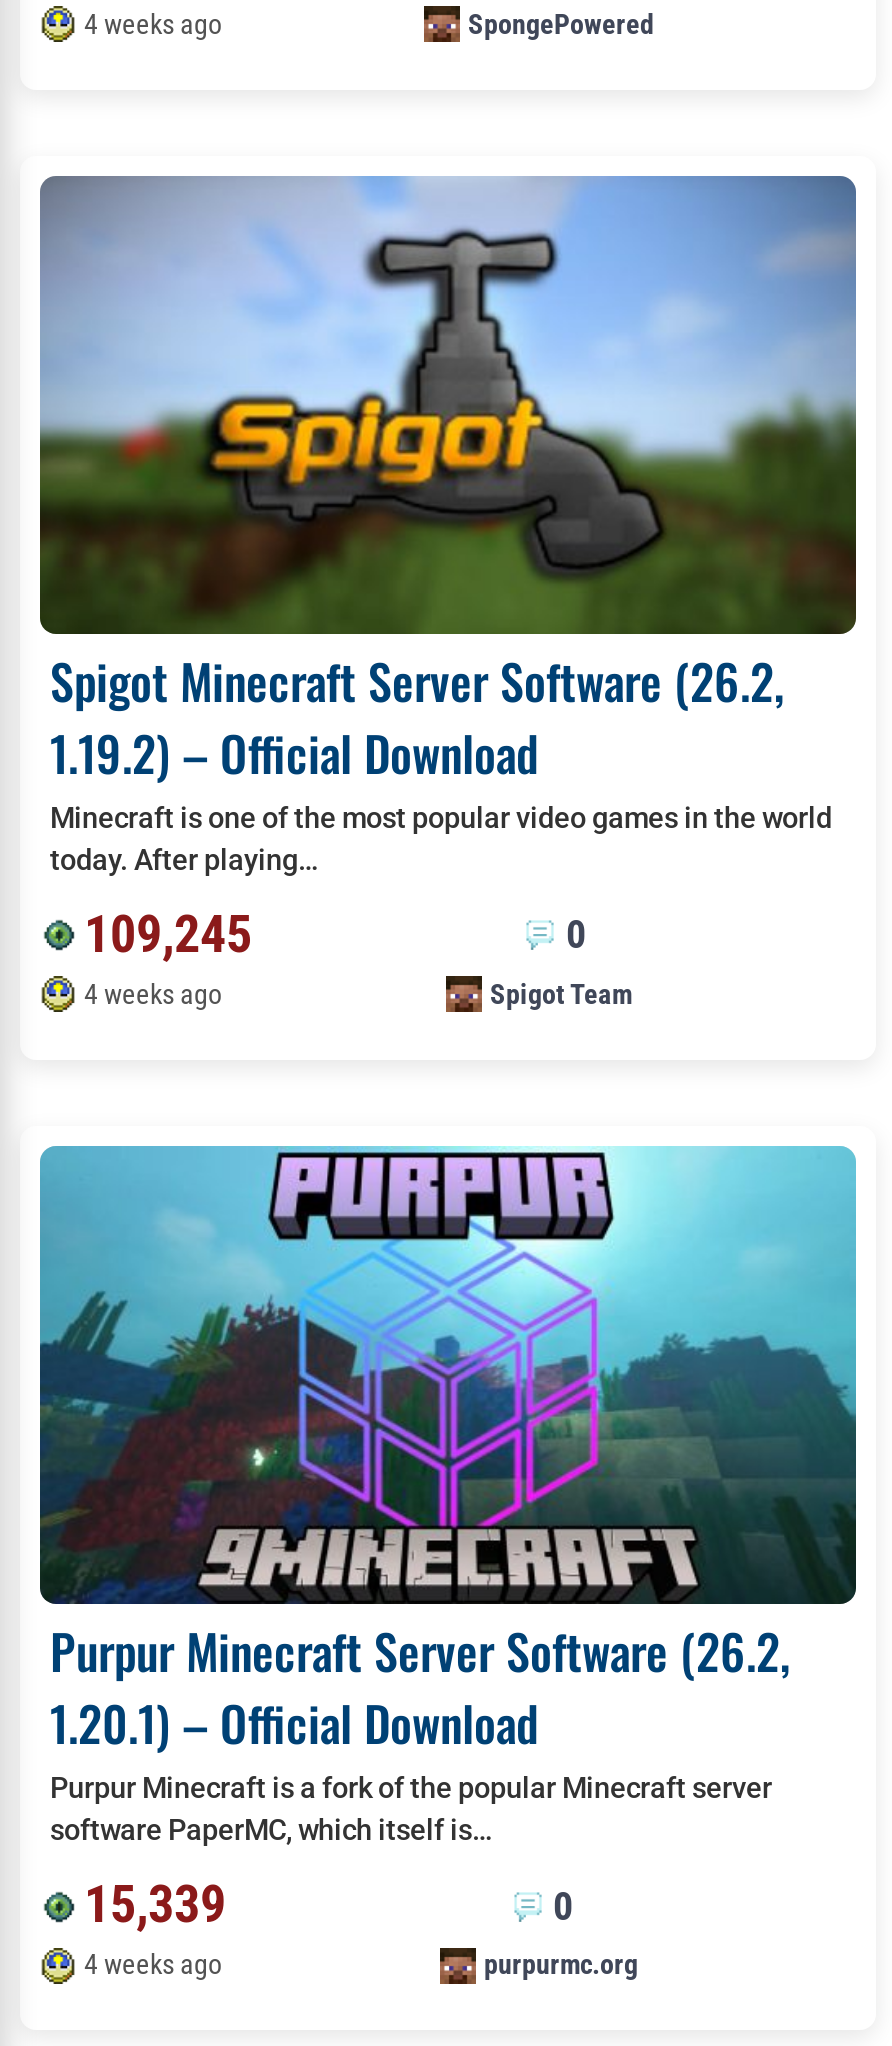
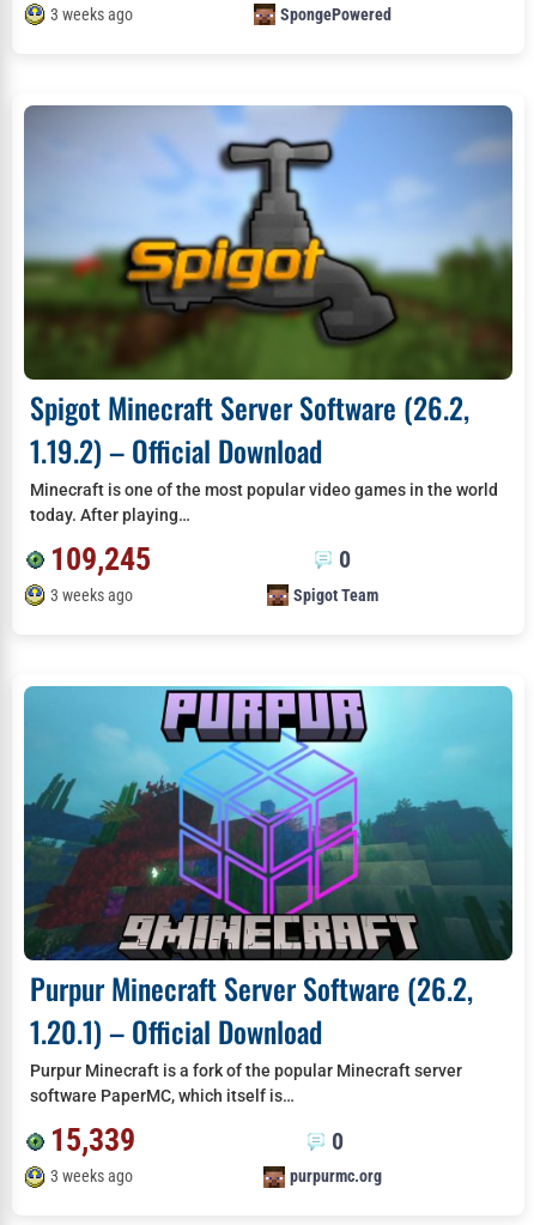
- 4 weeks ago
+ 3 weeks ago

- 4 weeks ago
+ 3 weeks ago

- 4 weeks ago
+ 3 weeks ago
